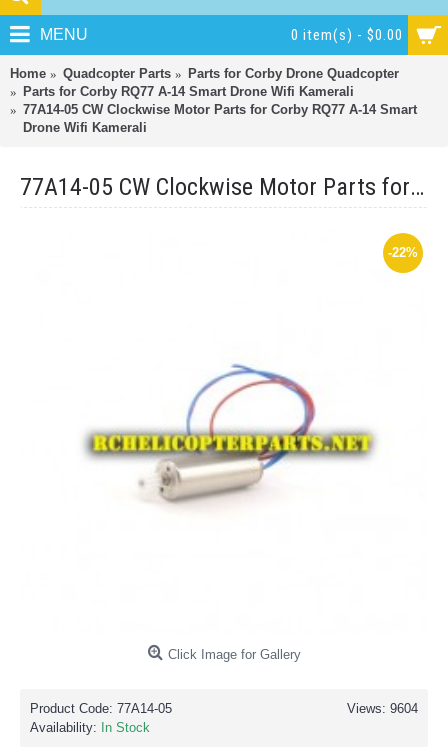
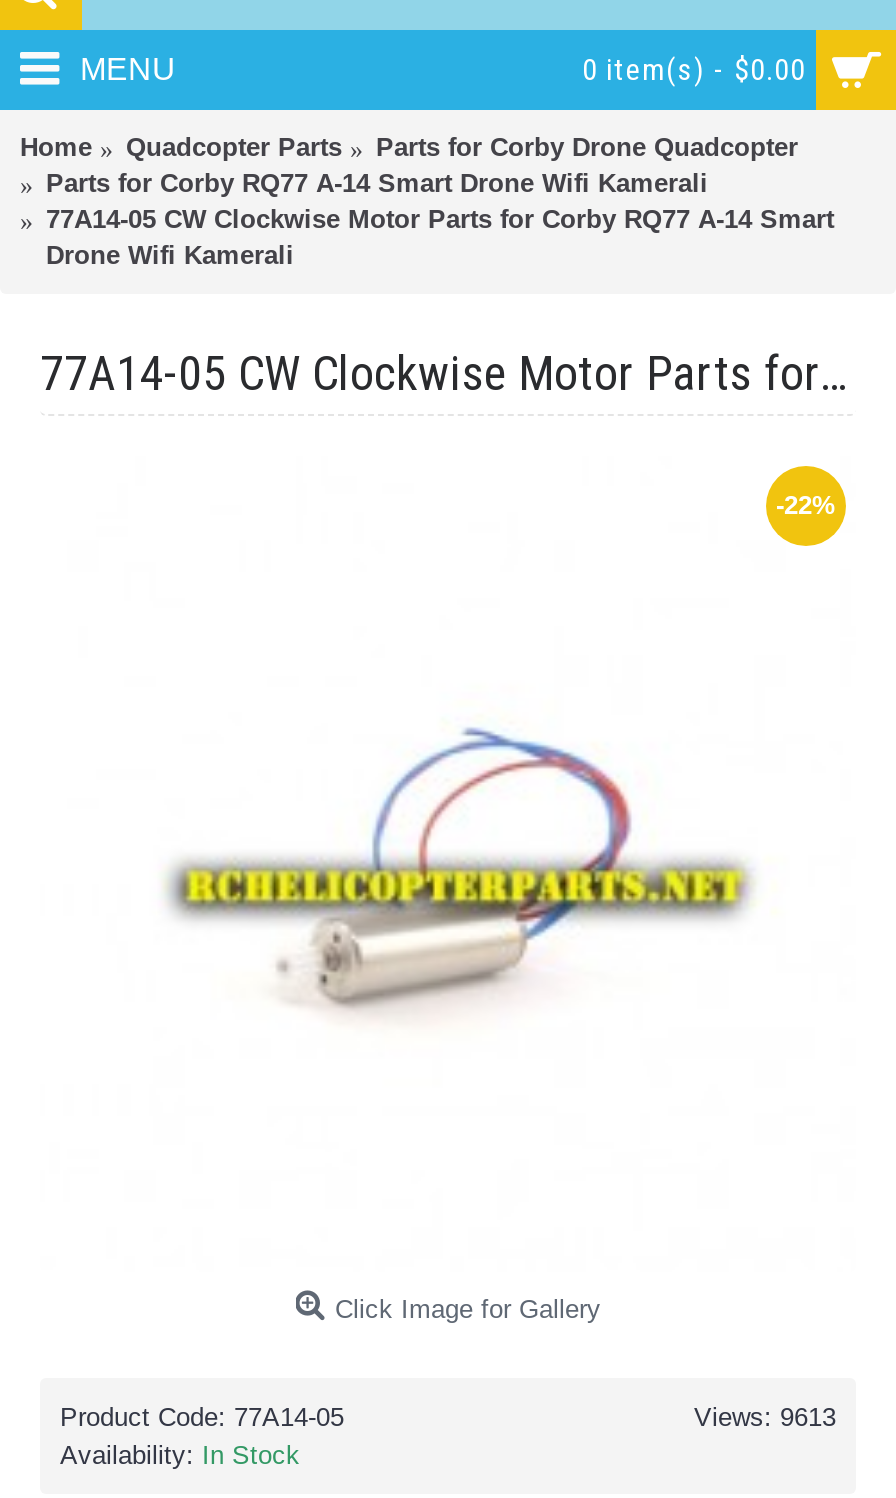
- Views: 9604
+ Views: 9613
